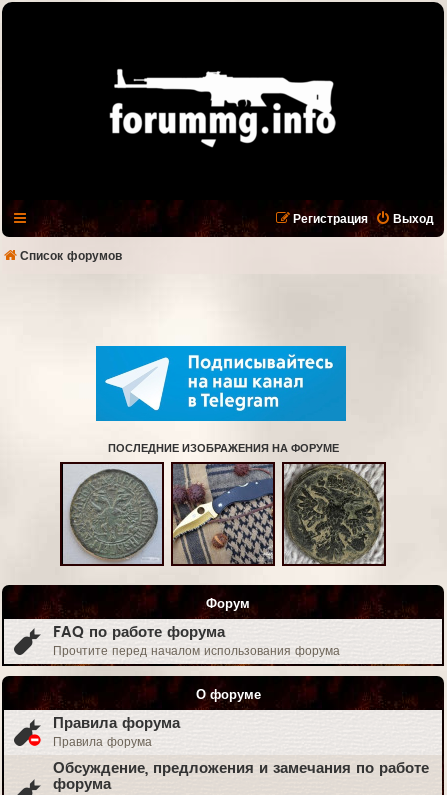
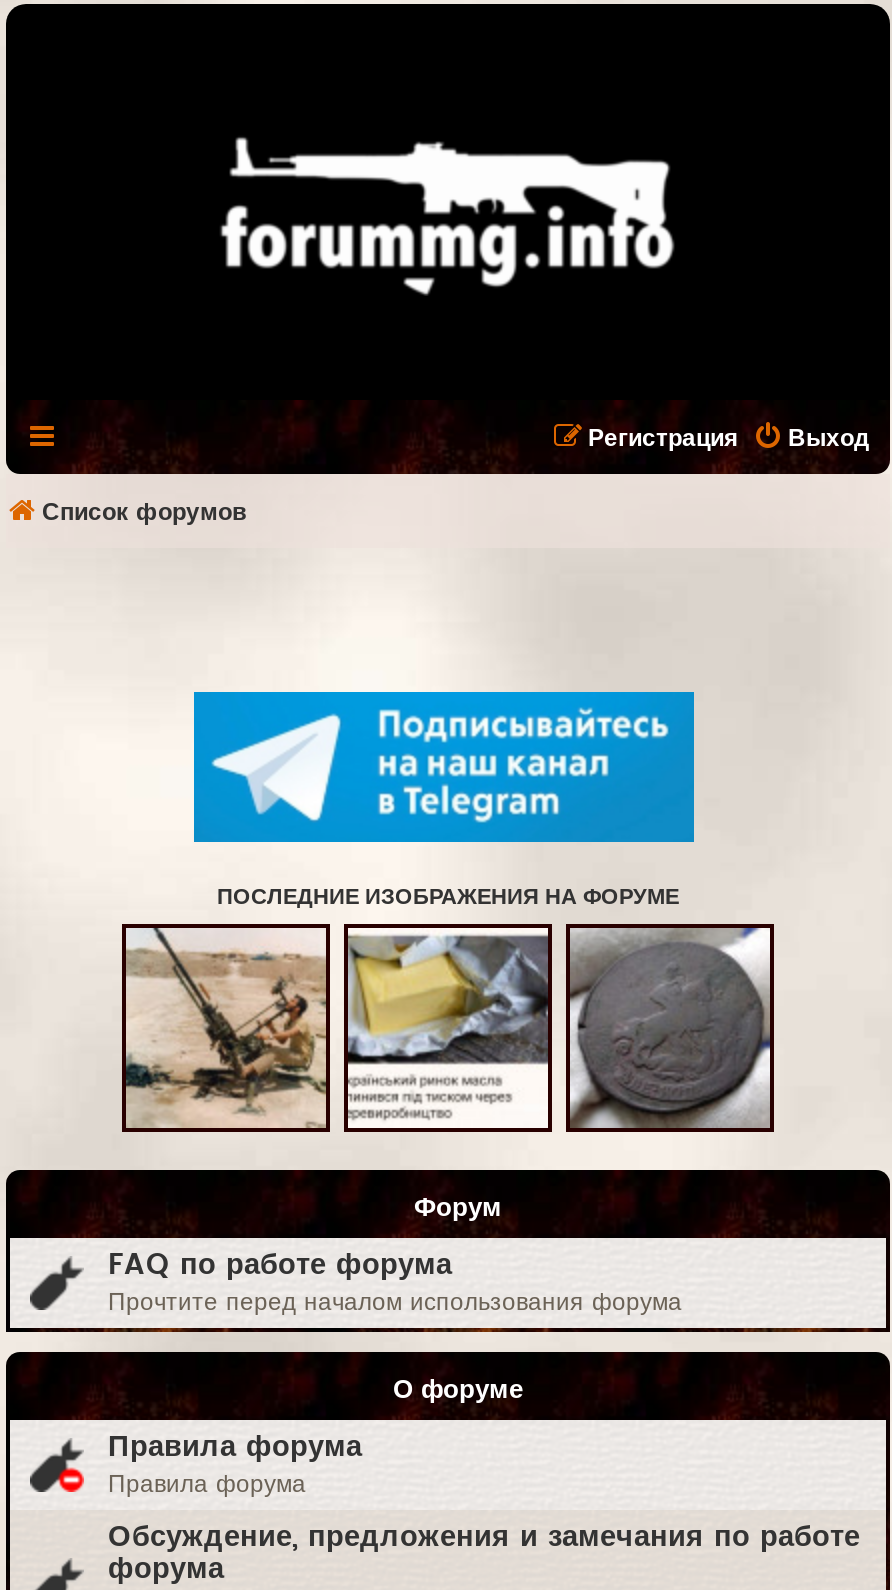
- [image]
+ [image]

- [image]
+ [image]

- [image]
+ [image]
